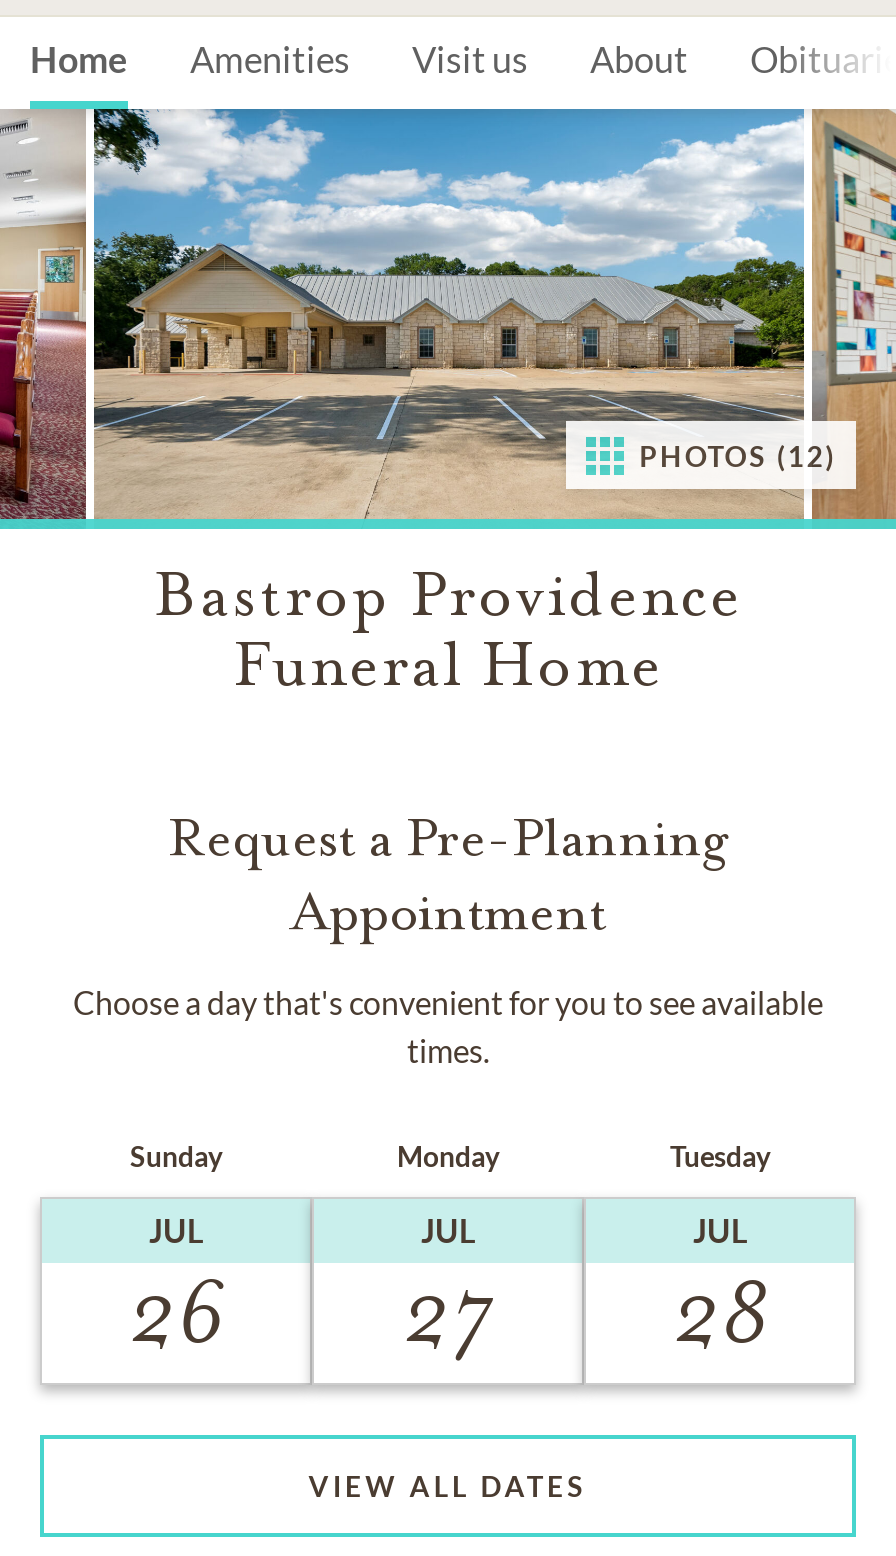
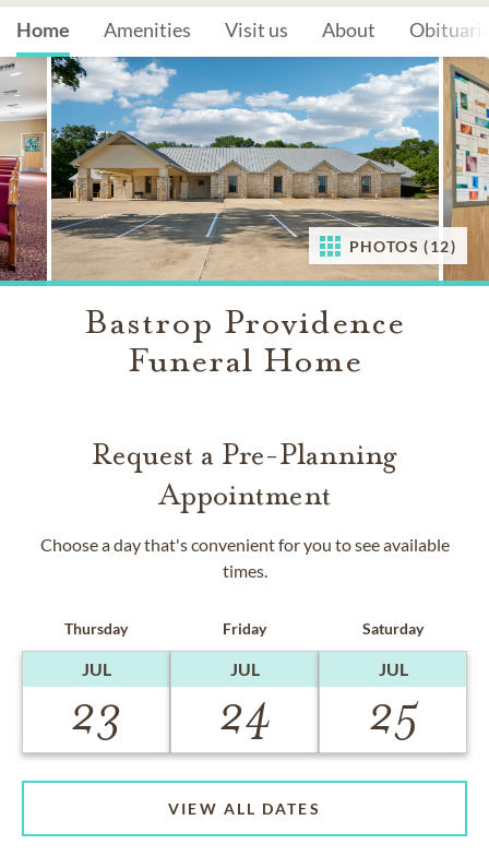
- Sunday
+ Thursday

- Monday
+ Friday

- Tuesday
+ Saturday

- 26
+ 23

- 27
+ 24

- 28
+ 25
